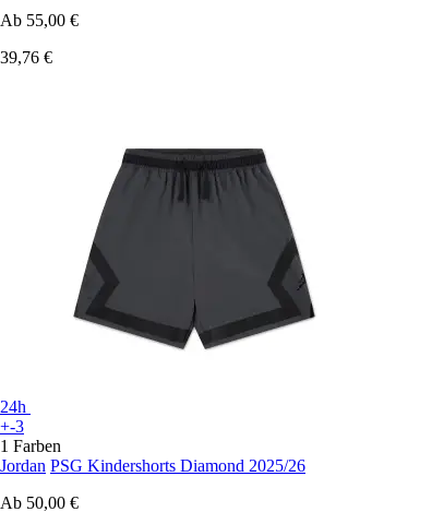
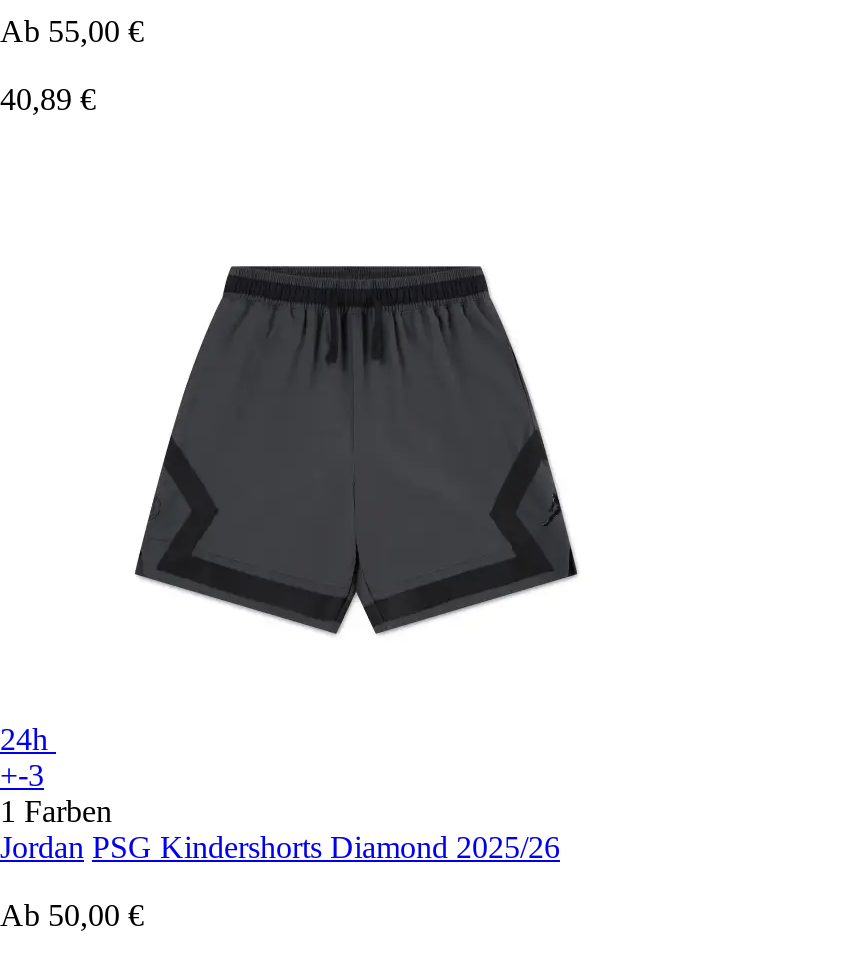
- 39,76 €
+ 40,89 €
